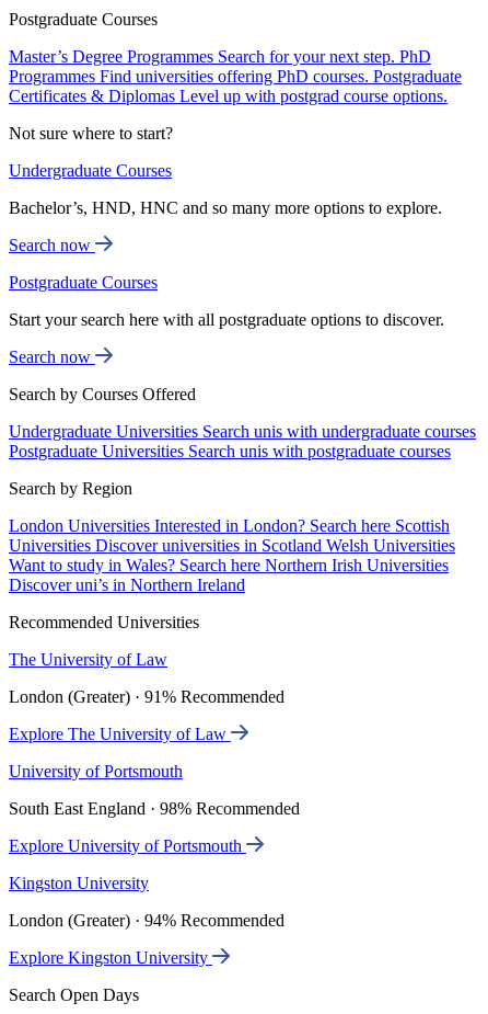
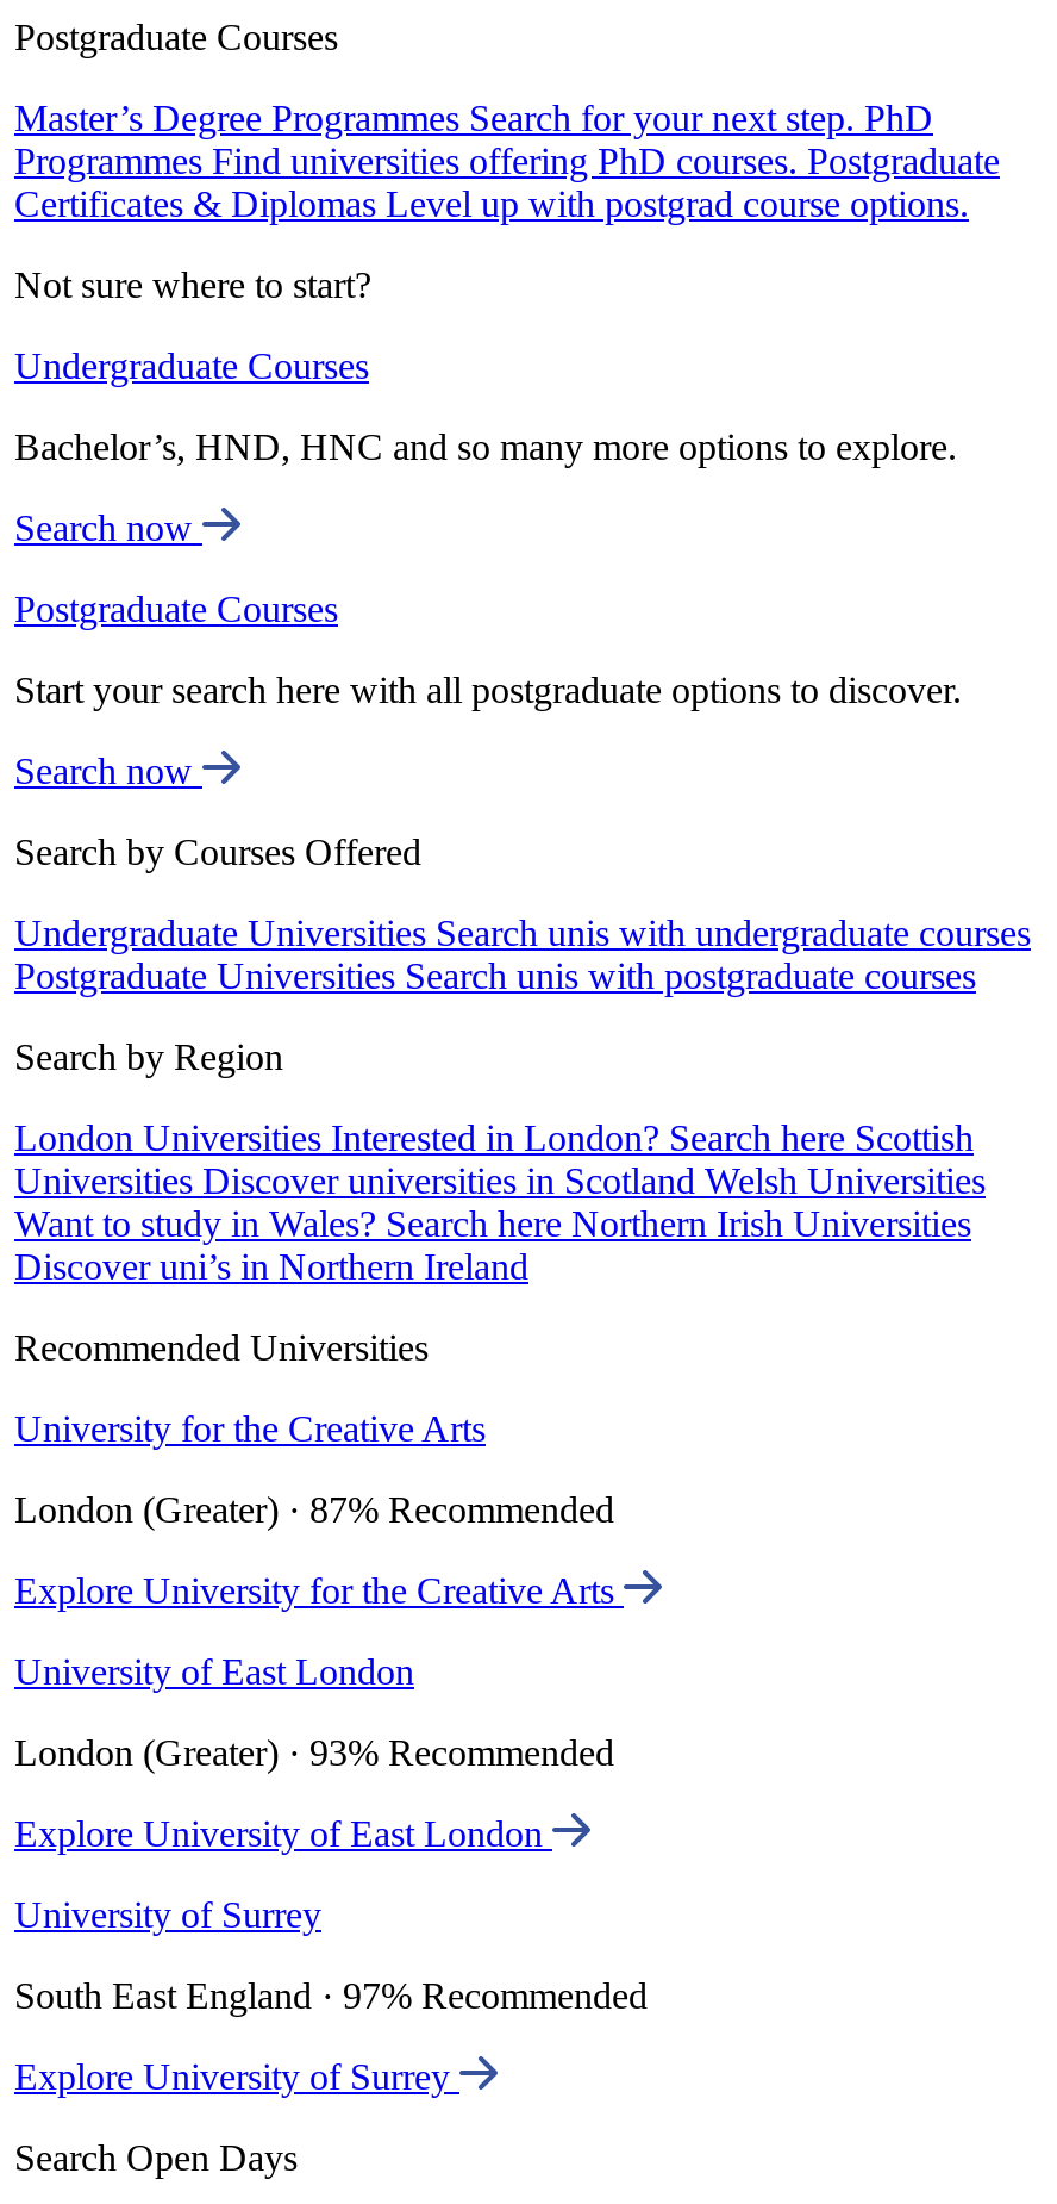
- The University of Law
+ University for the Creative Arts

- London (Greater) · 91% Recommended
+ London (Greater) · 87% Recommended

- Explore The University of Law
+ Explore University for the Creative Arts

- University of Portsmouth
+ University of East London

- South East England · 98% Recommended
+ London (Greater) · 93% Recommended

- Explore University of Portsmouth
+ Explore University of East London

- Kingston University
+ University of Surrey

- London (Greater) · 94% Recommended
+ South East England · 97% Recommended

- Explore Kingston University
+ Explore University of Surrey
